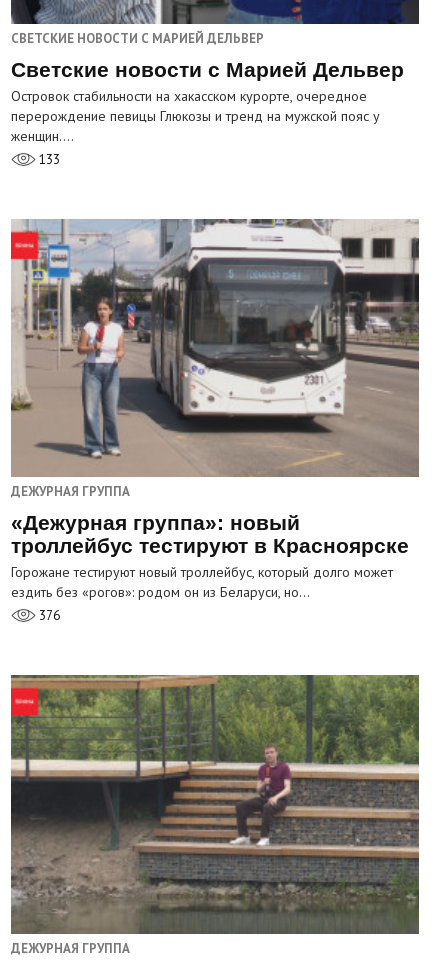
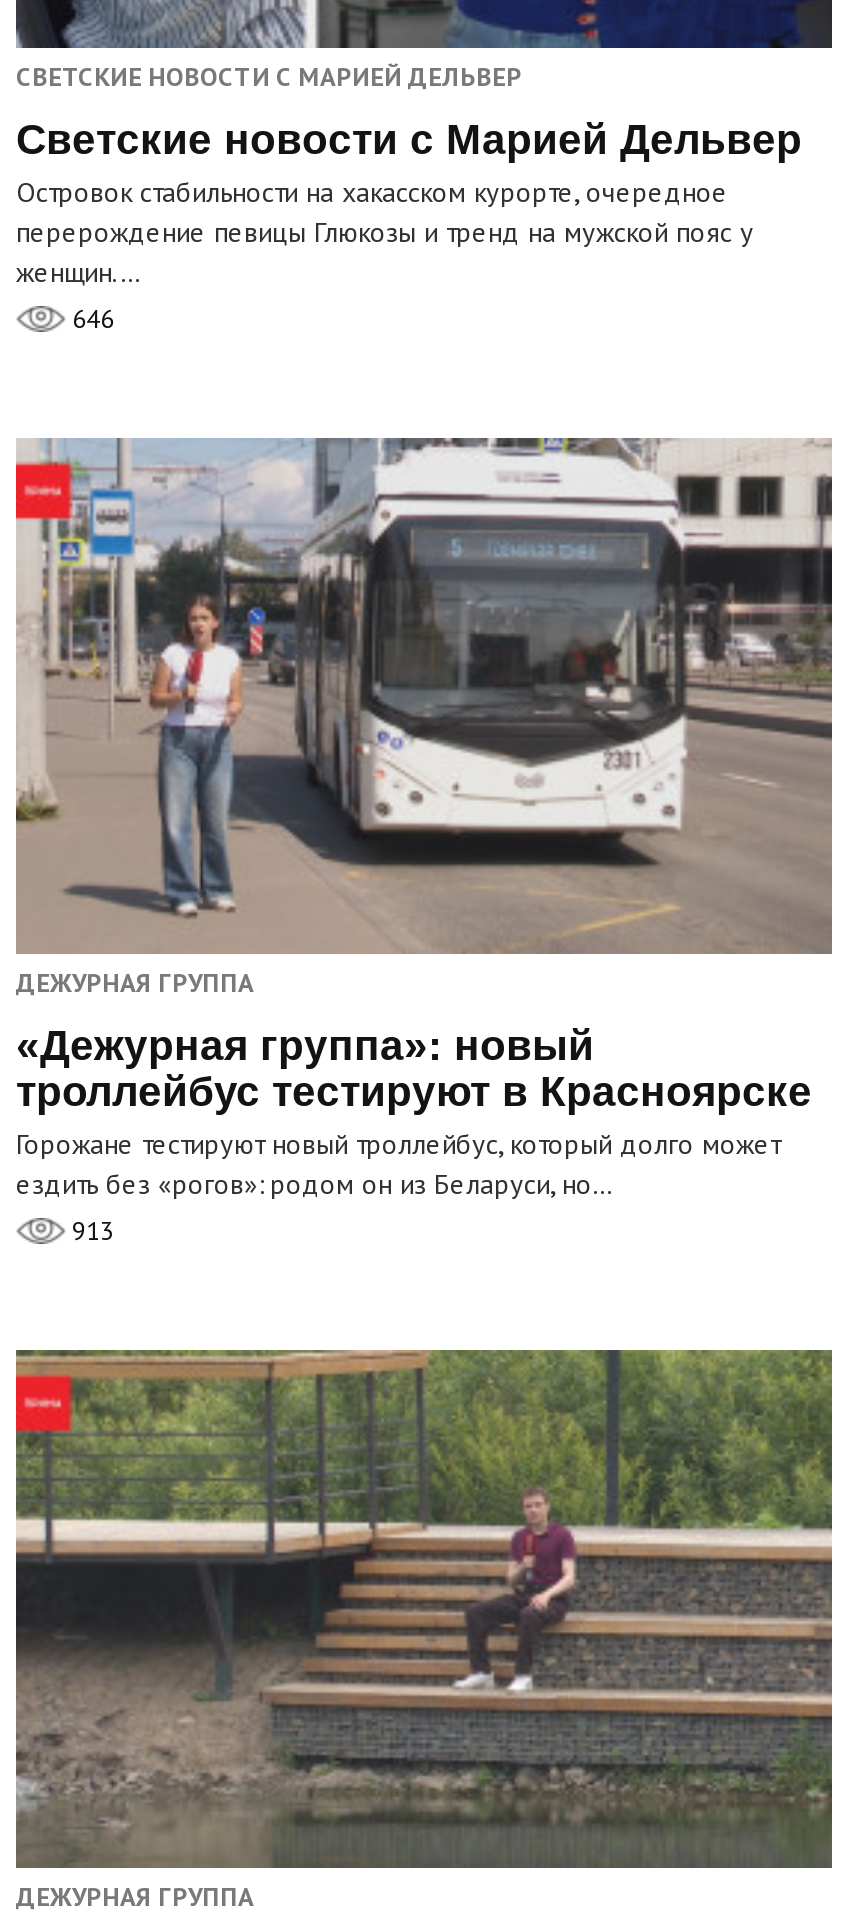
- 133
+ 646

- 376
+ 913
